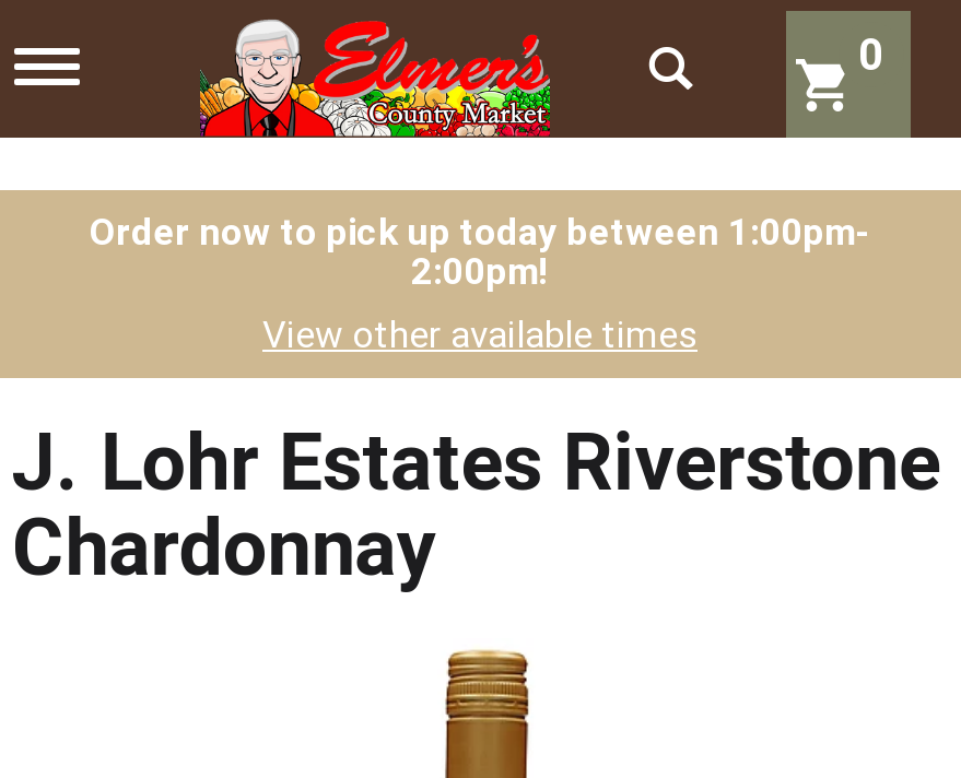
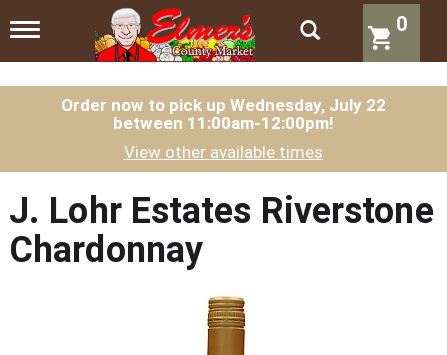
- Order now to pick up today between 1:00pm-
- 2:00pm!
+ Order now to pick up Wednesday, July 22
+ between 11:00am-12:00pm!
